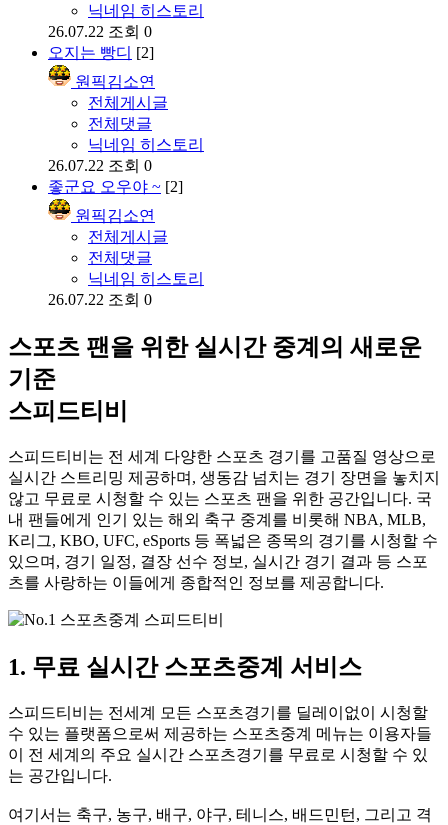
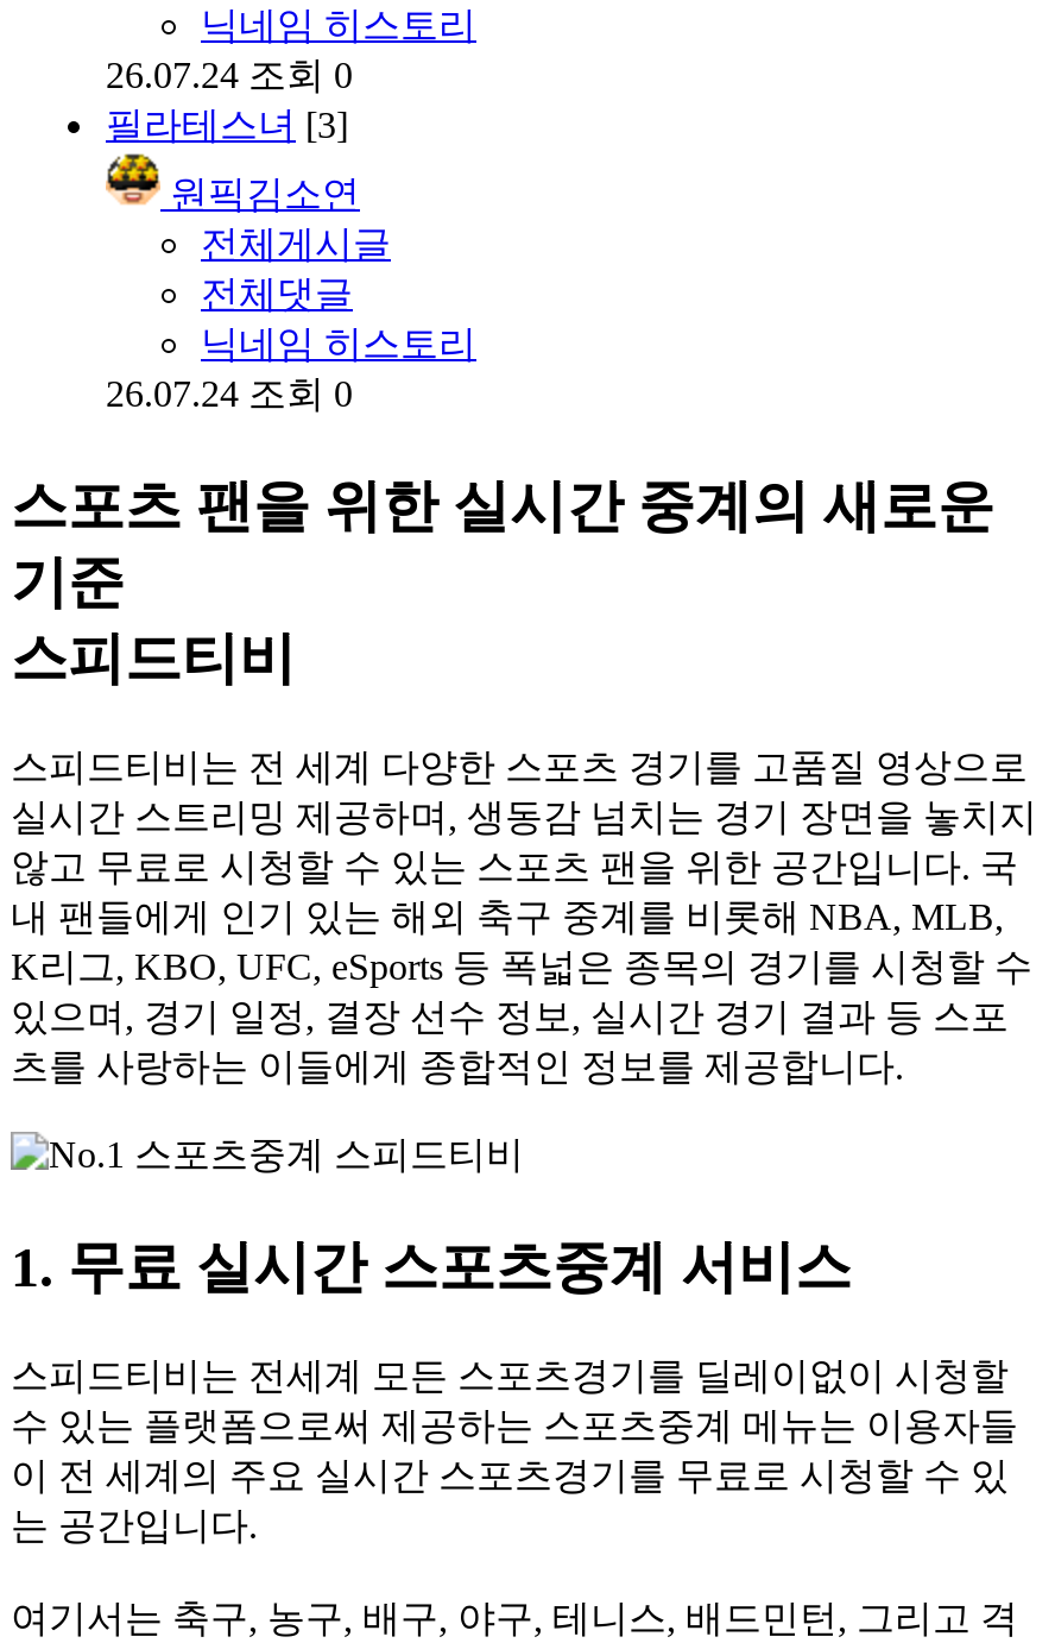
- 26.07.22 조회 0
- 오지는 빵디 [2]
+ 26.07.24 조회 0
+ 필라테스녀 [3]

- 26.07.22 조회 0
- 좋군요 오우야 ~ [2]
- 원픽김소연
- 전체게시글
- 전체댓글
- 닉네임 히스토리
- 26.07.22 조회 0
+ 26.07.24 조회 0
